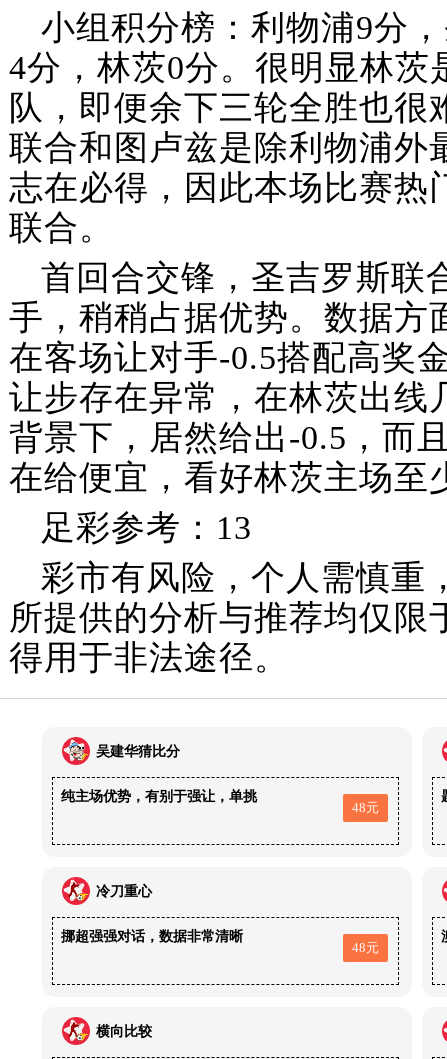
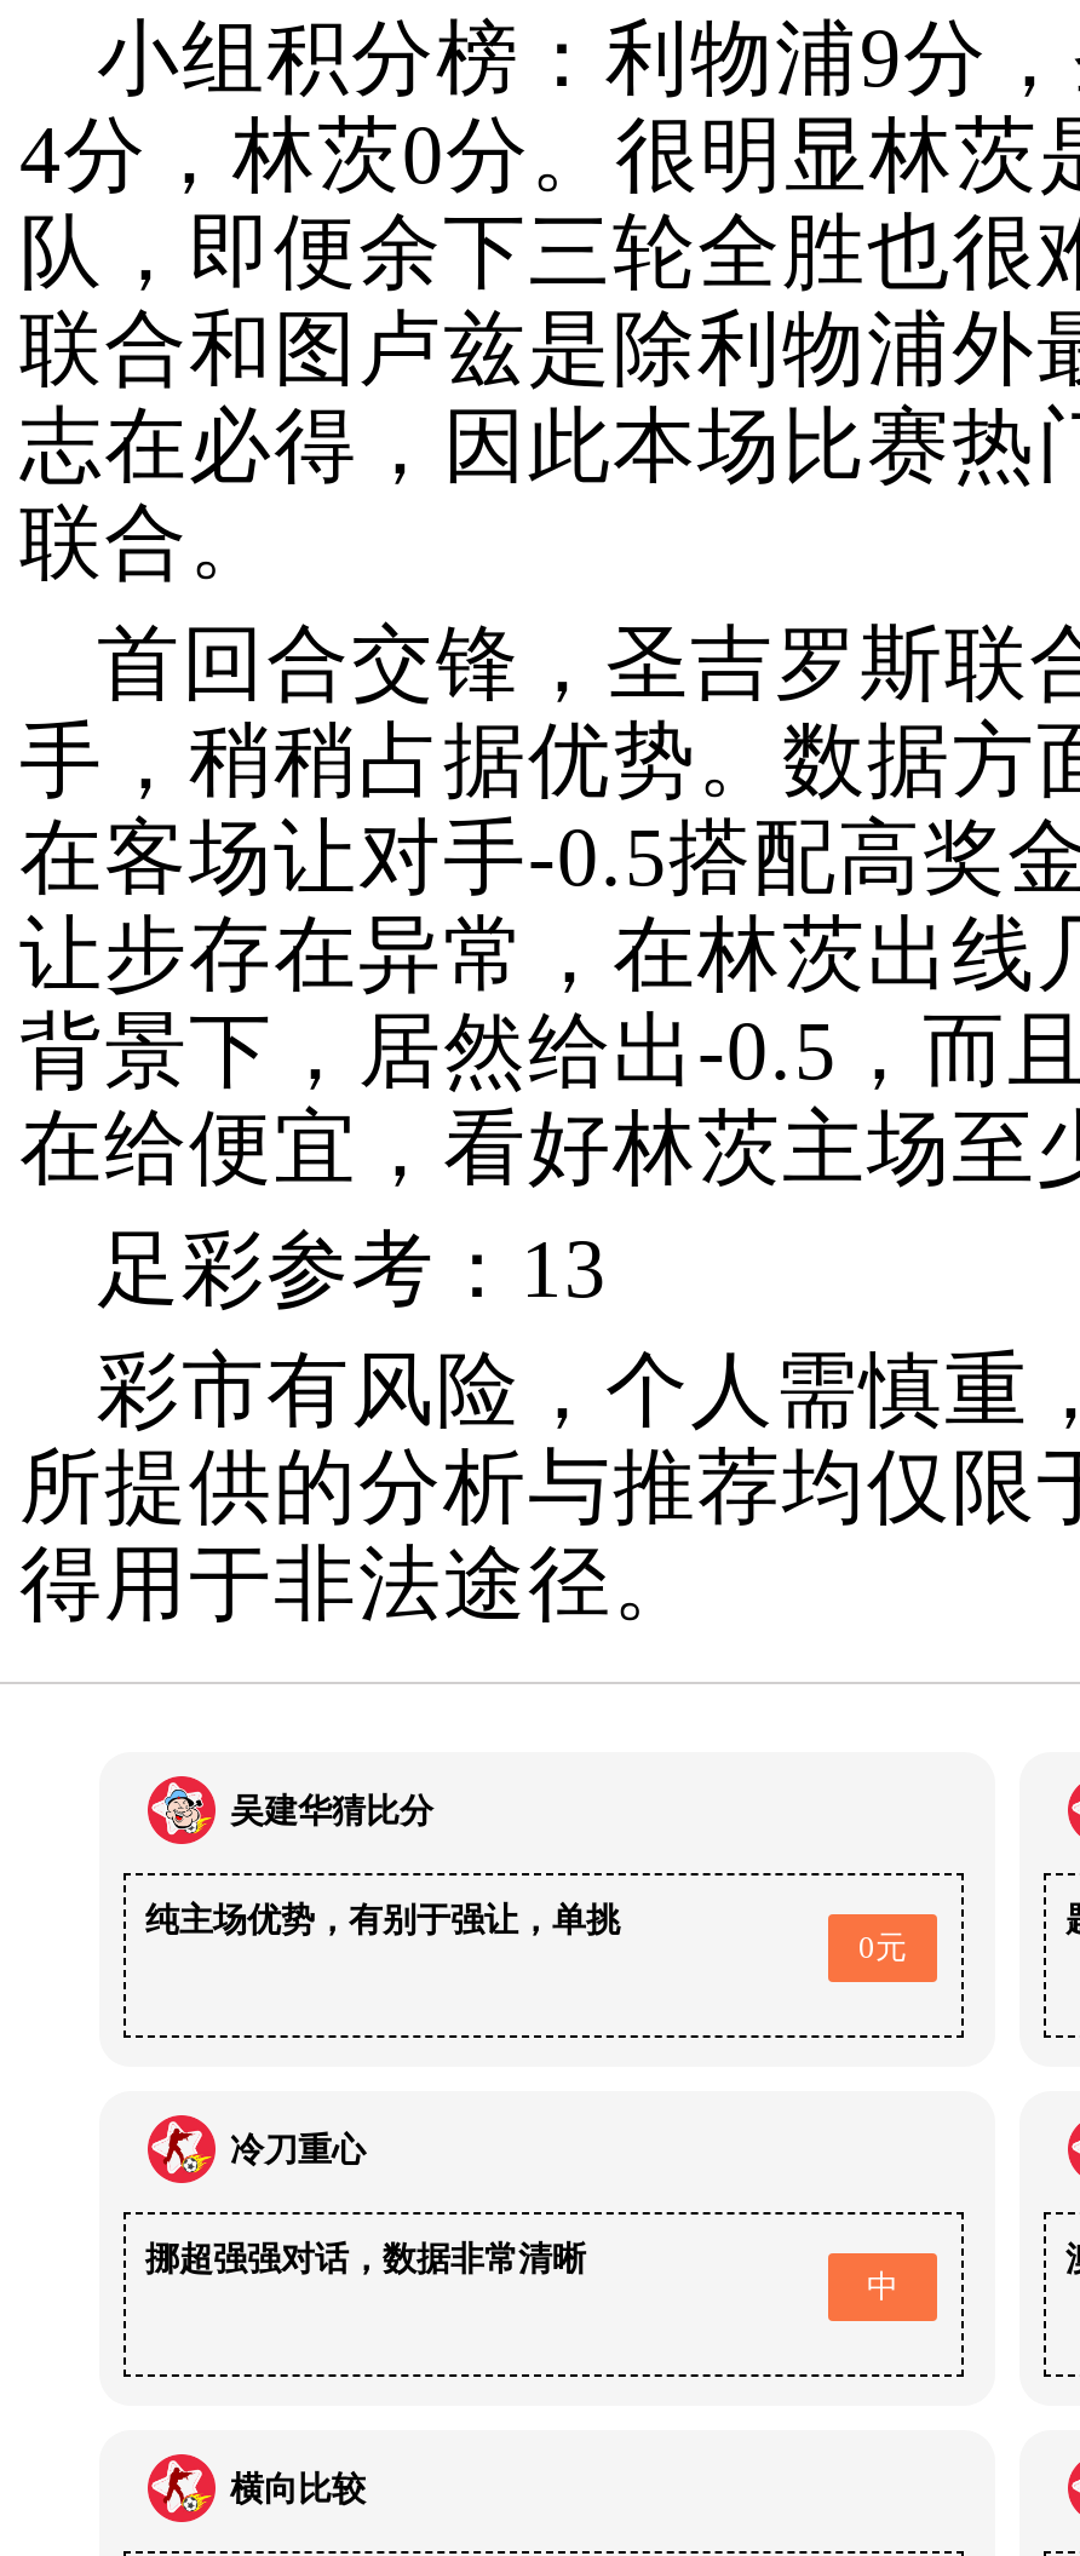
- 48元
+ 0元

- 48元
+ 中
